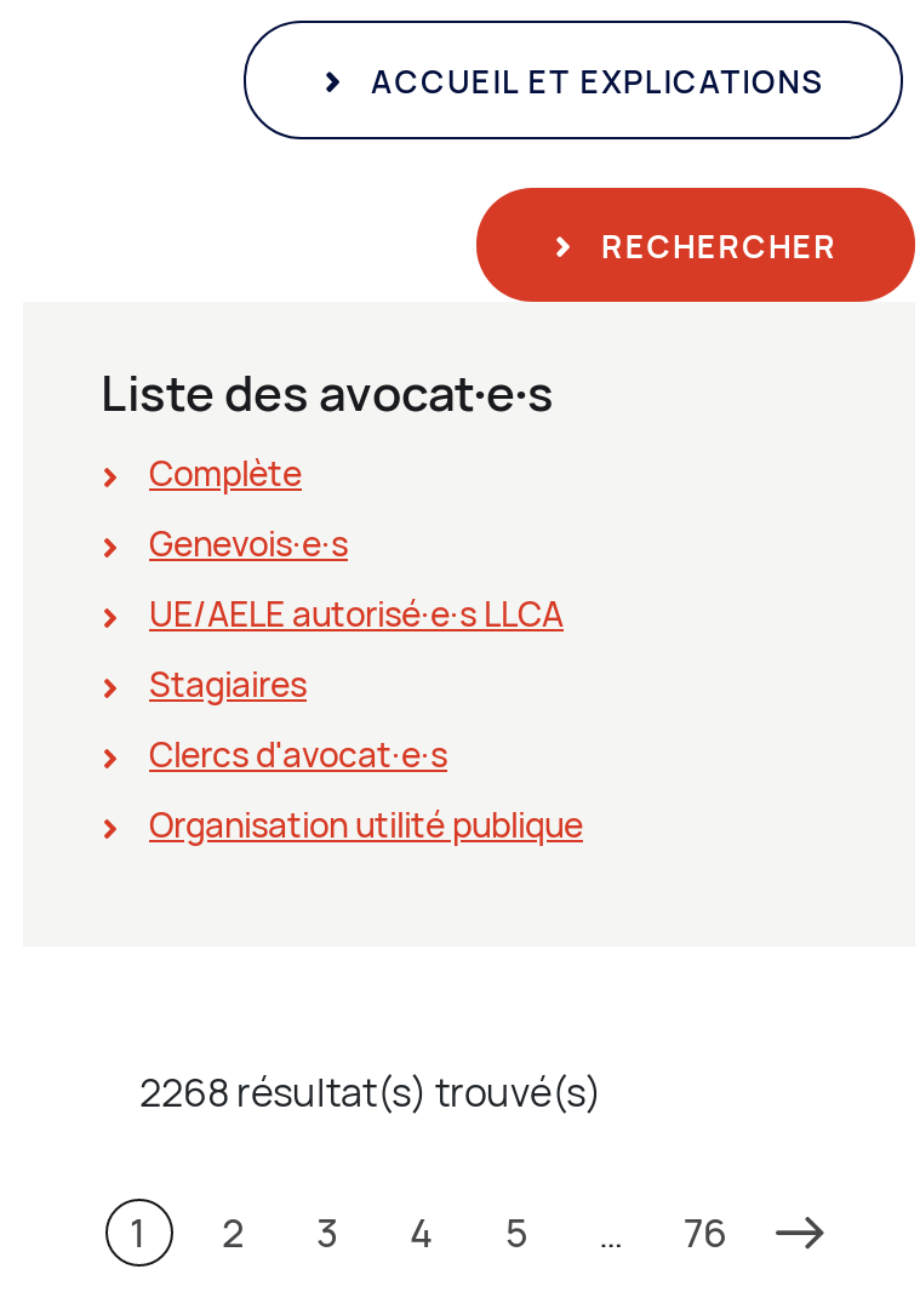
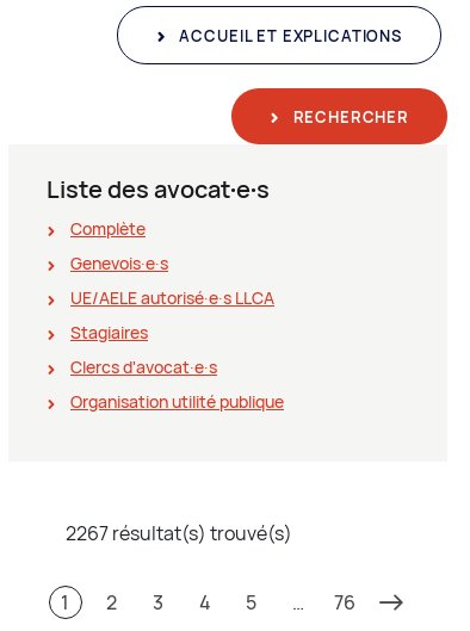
- 2268 résultat(s) trouvé(s)
+ 2267 résultat(s) trouvé(s)
